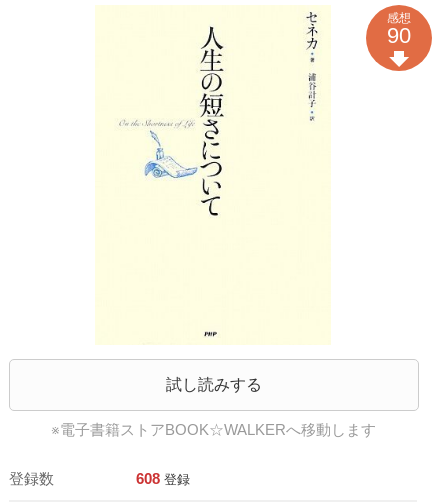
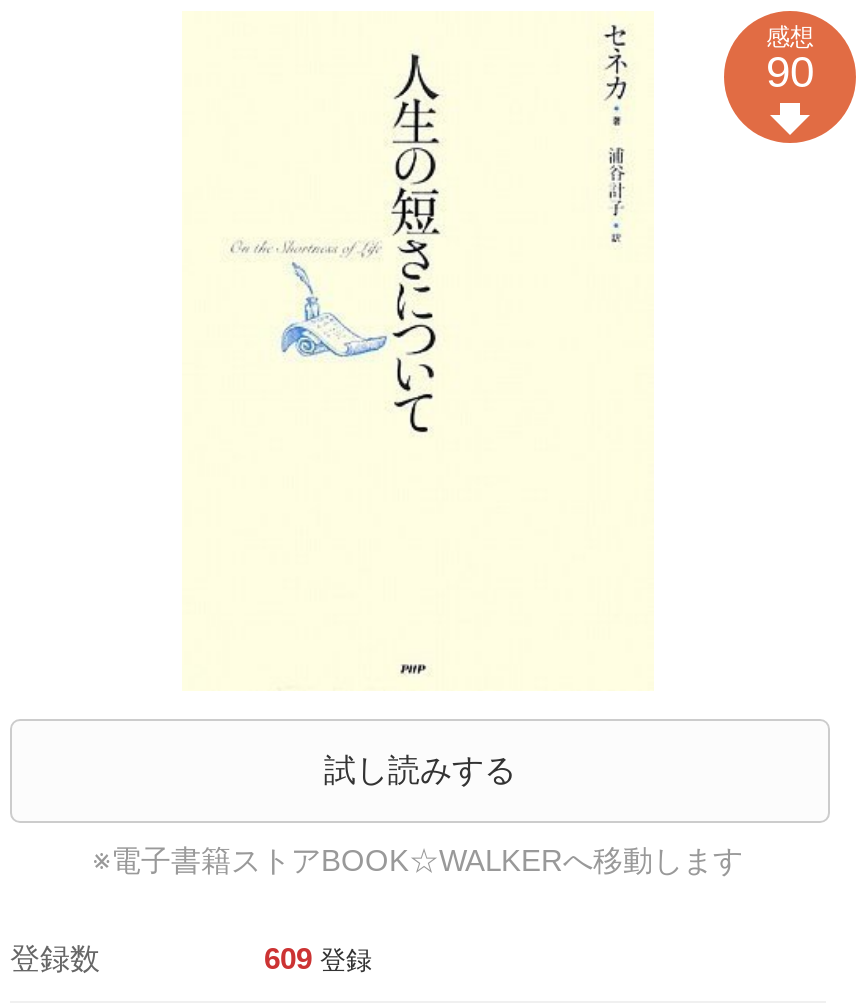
- 608 登録
+ 609 登録
